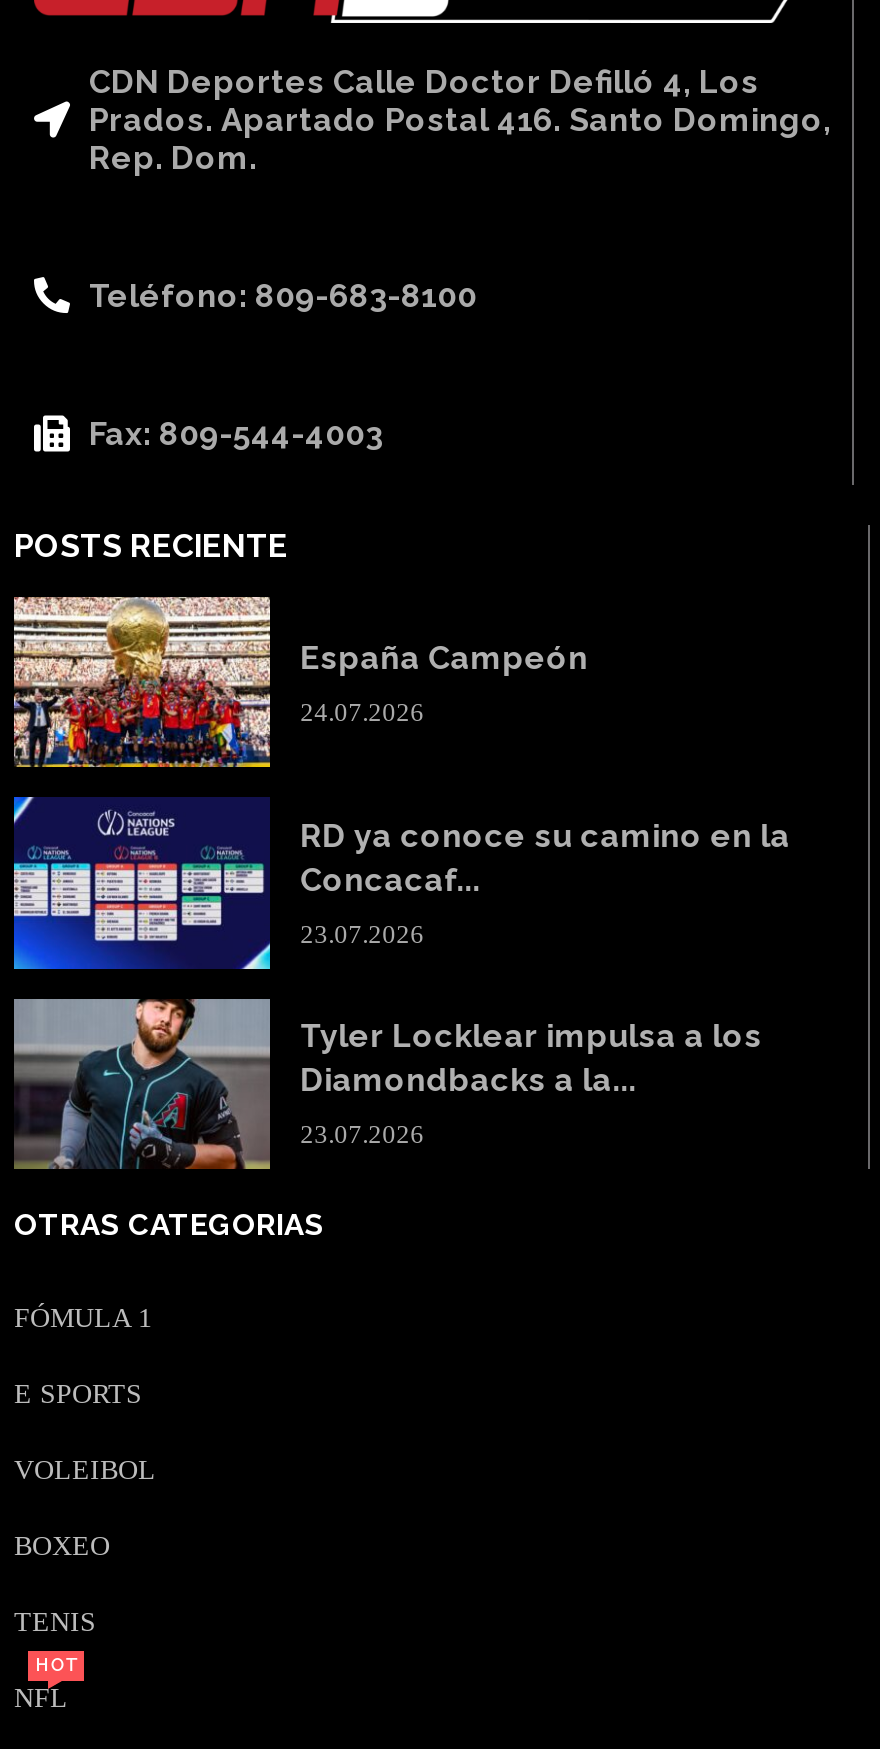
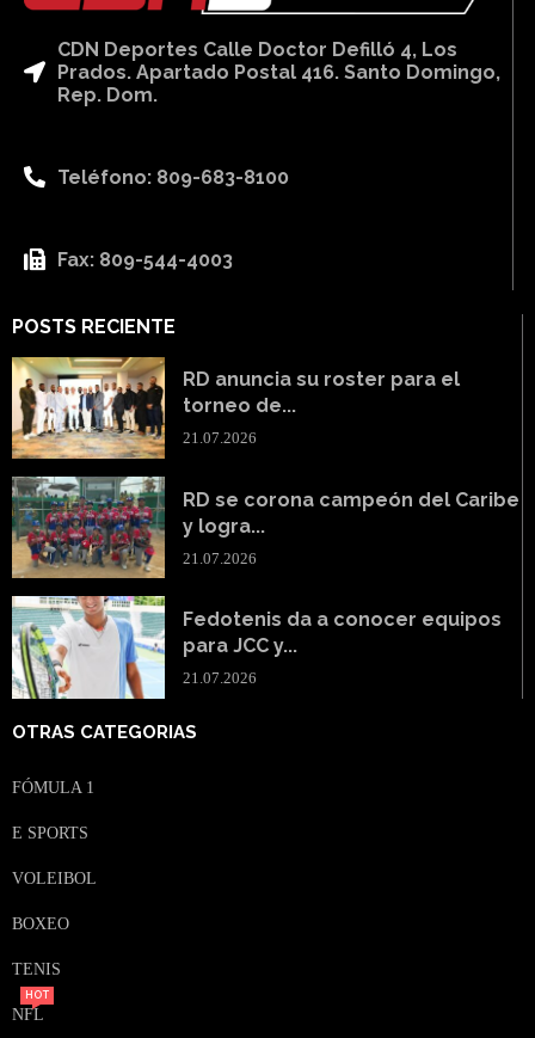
- [image]
- España Campeón
+ [image]
+ RD anuncia su roster para el
+ torneo de...

- 24.07.2026
+ 21.07.2026

- [image]
- RD ya conoce su camino en la
- Concacaf...
+ [image]
+ RD se corona campeón del Caribe
+ y logra...

- 23.07.2026
+ 21.07.2026

- [image]
- Tyler Locklear impulsa a los
- Diamondbacks a la...
+ [image]
+ Fedotenis da a conocer equipos
+ para JCC y...

- 23.07.2026
+ 21.07.2026
